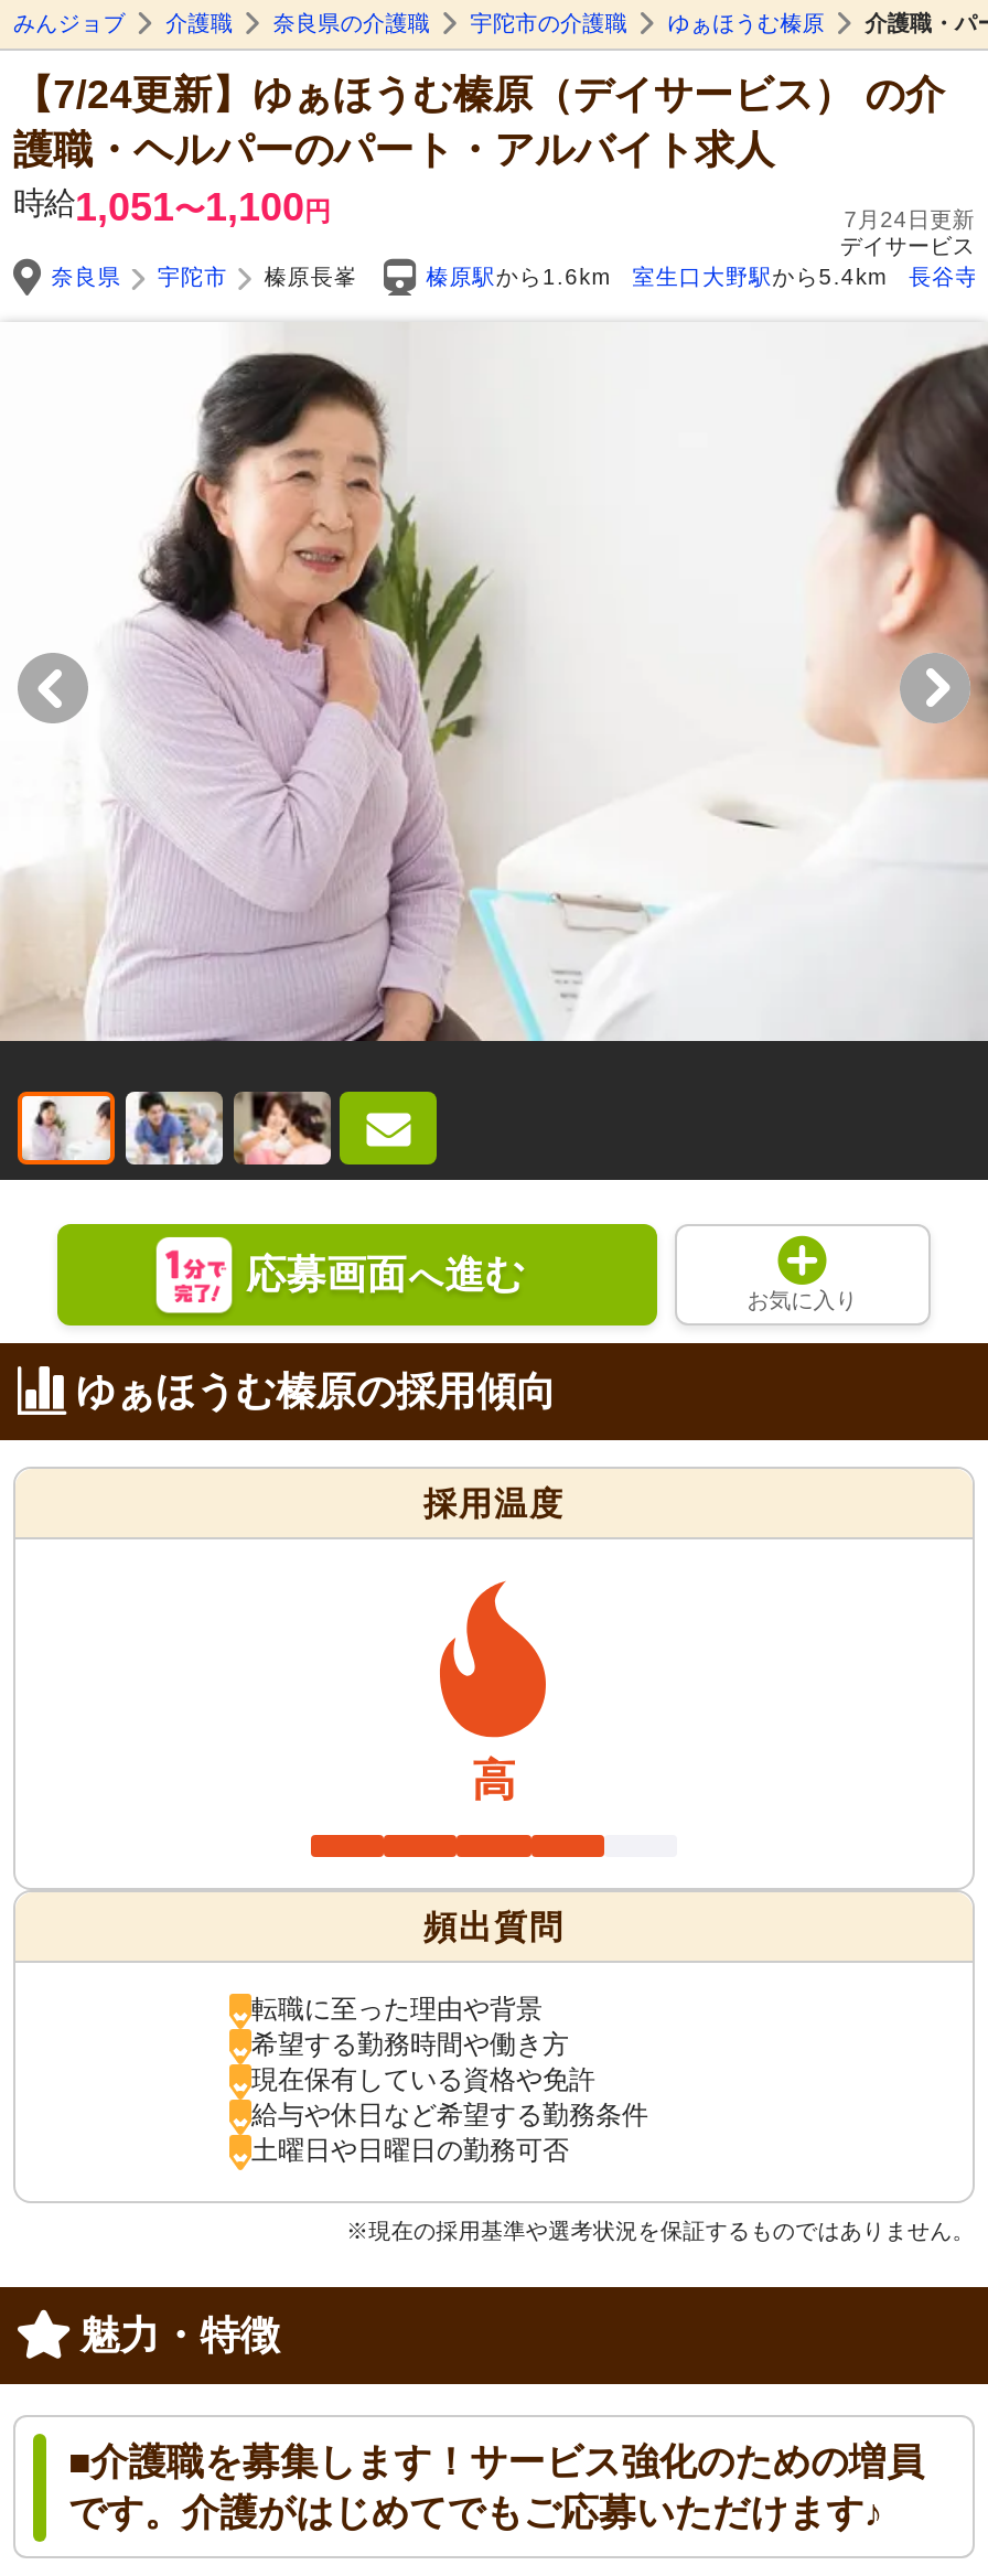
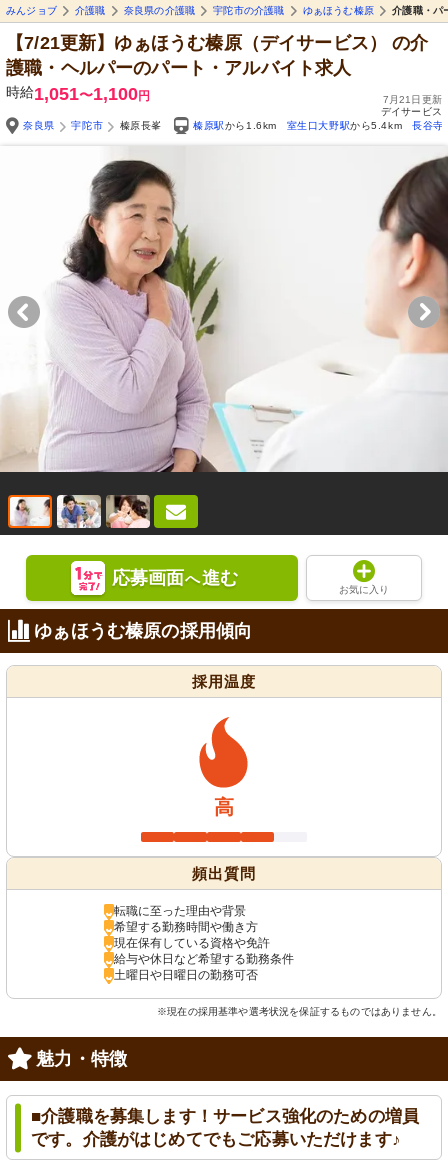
- 【7/24更新】ゆぁほうむ榛原（デイサービス）の介
+ 【7/21更新】ゆぁほうむ榛原（デイサービス）の介

- 7月24日更新
+ 7月21日更新
